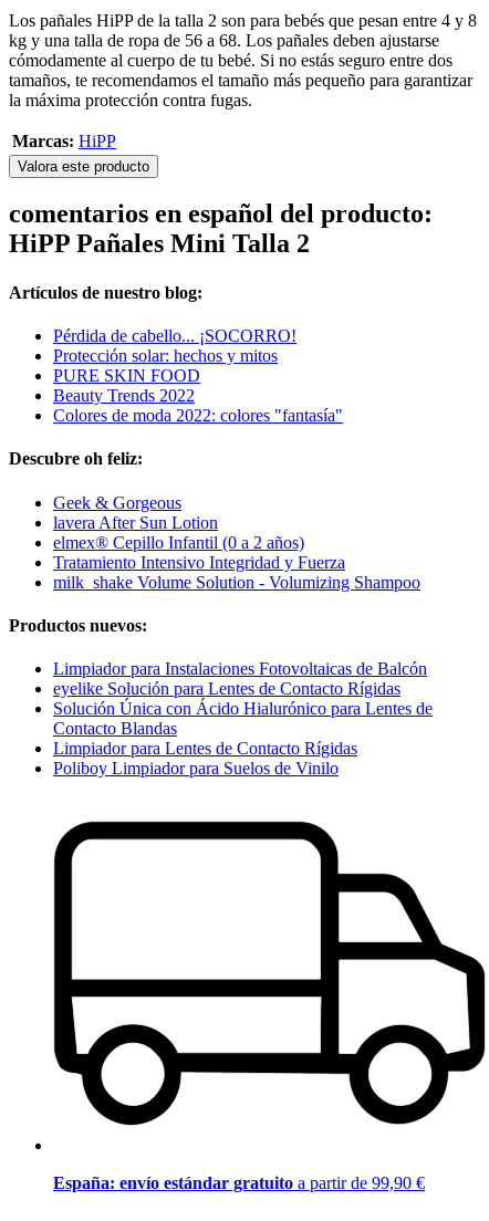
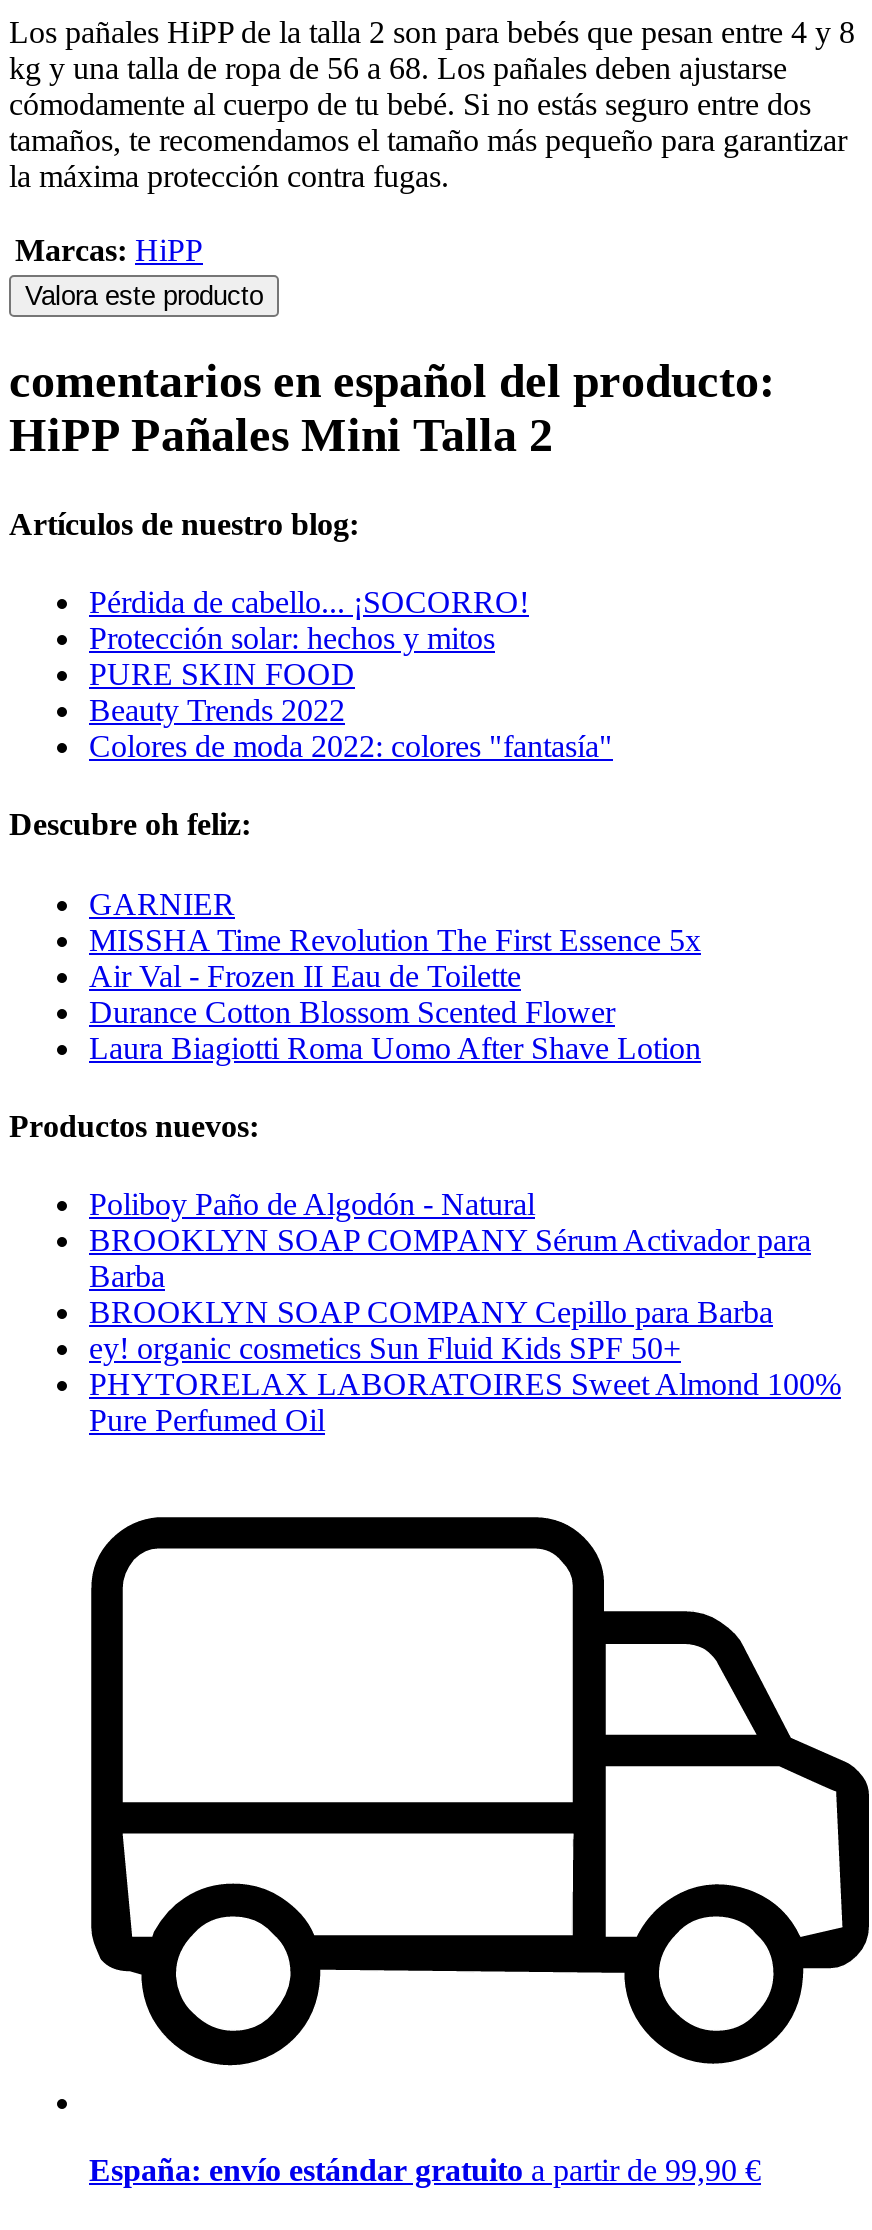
- Geek & Gorgeous
- lavera After Sun Lotion
- elmex® Cepillo Infantil (0 a 2 años)
- Tratamiento Intensivo Integridad y Fuerza
- milk_shake Volume Solution - Volumizing Shampoo
+ GARNIER
+ MISSHA Time Revolution The First Essence 5x
+ Air Val - Frozen II Eau de Toilette
+ Durance Cotton Blossom Scented Flower
+ Laura Biagiotti Roma Uomo After Shave Lotion

- Limpiador para Instalaciones Fotovoltaicas de Balcón
- eyelike Solución para Lentes de Contacto Rígidas
- Solución Única con Ácido Hialurónico para Lentes de
- Contacto Blandas
- Limpiador para Lentes de Contacto Rígidas
- Poliboy Limpiador para Suelos de Vinilo
+ Poliboy Paño de Algodón - Natural
+ BROOKLYN SOAP COMPANY Sérum Activador para
+ Barba
+ BROOKLYN SOAP COMPANY Cepillo para Barba
+ ey! organic cosmetics Sun Fluid Kids SPF 50+
+ PHYTORELAX LABORATOIRES Sweet Almond 100%
+ Pure Perfumed Oil
